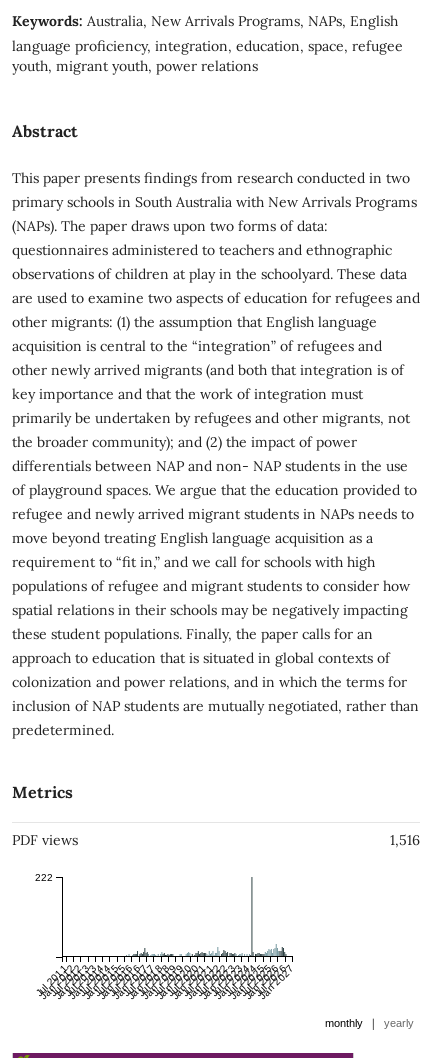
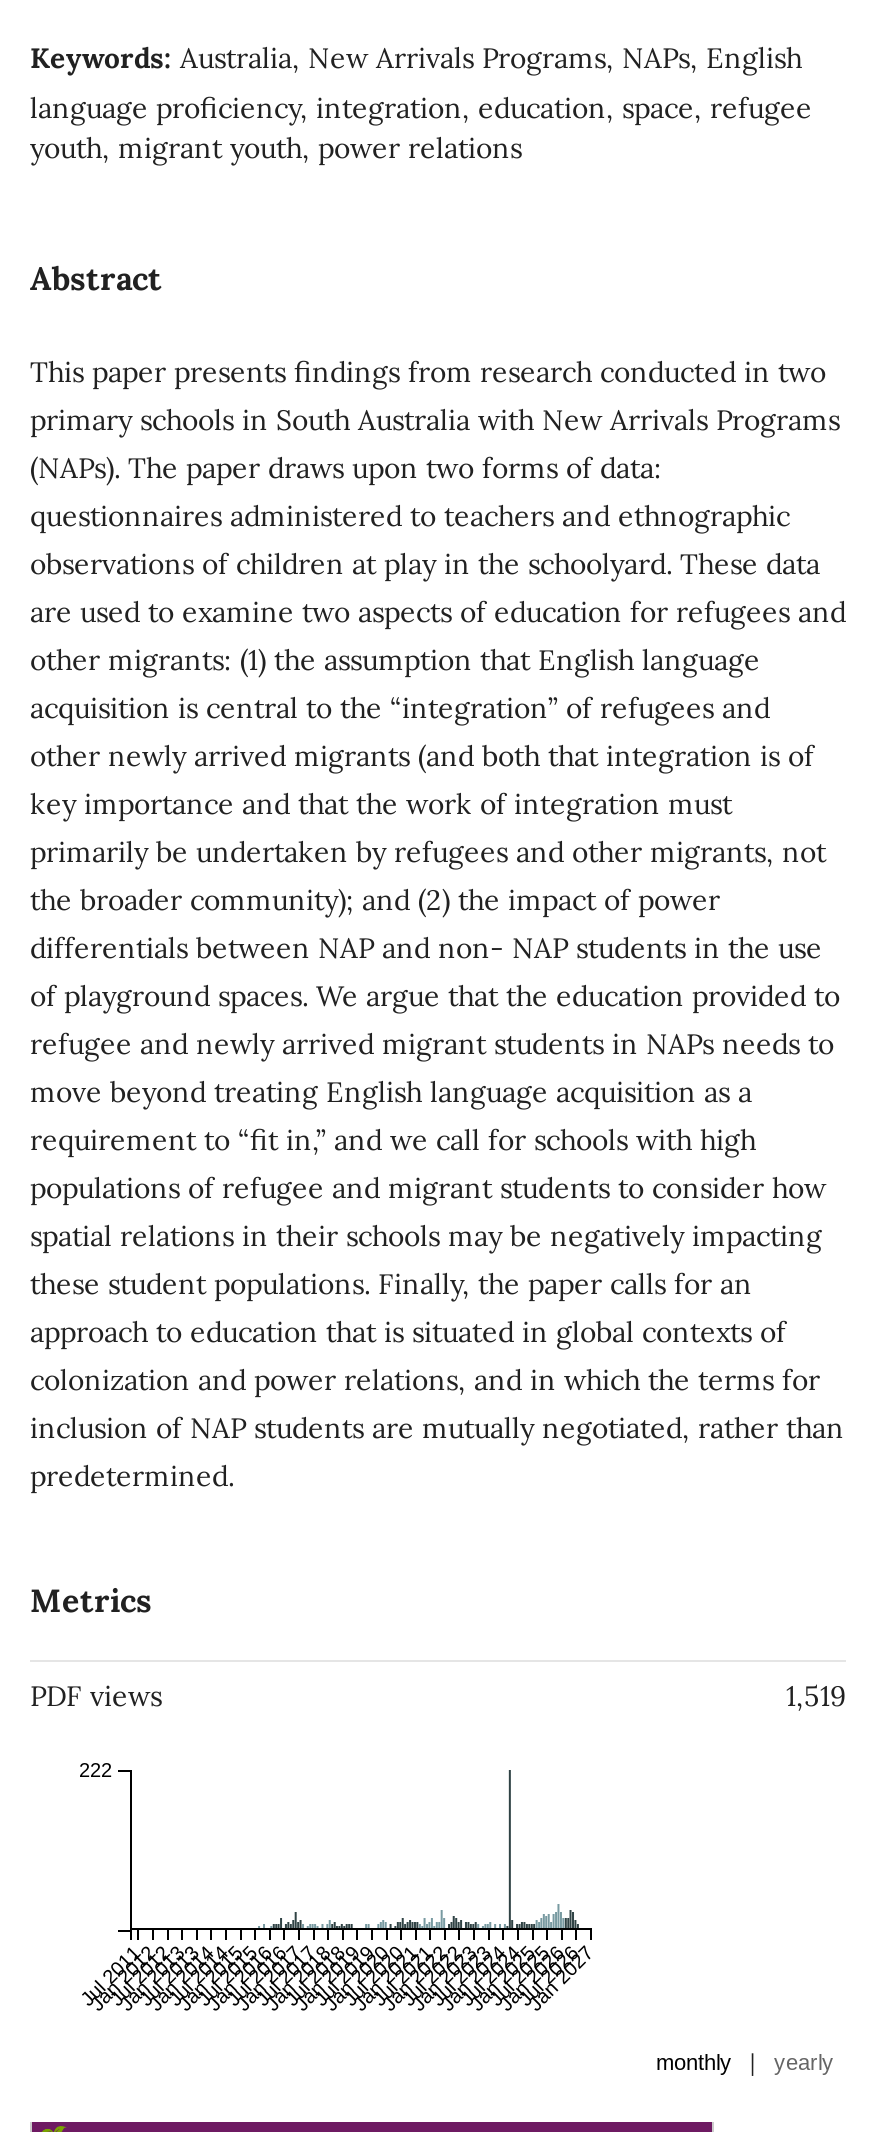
- 1,516
+ 1,519
